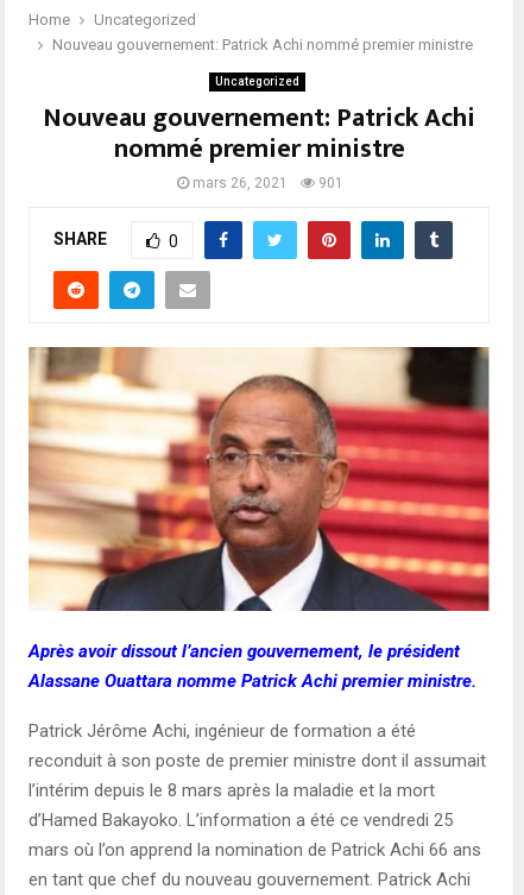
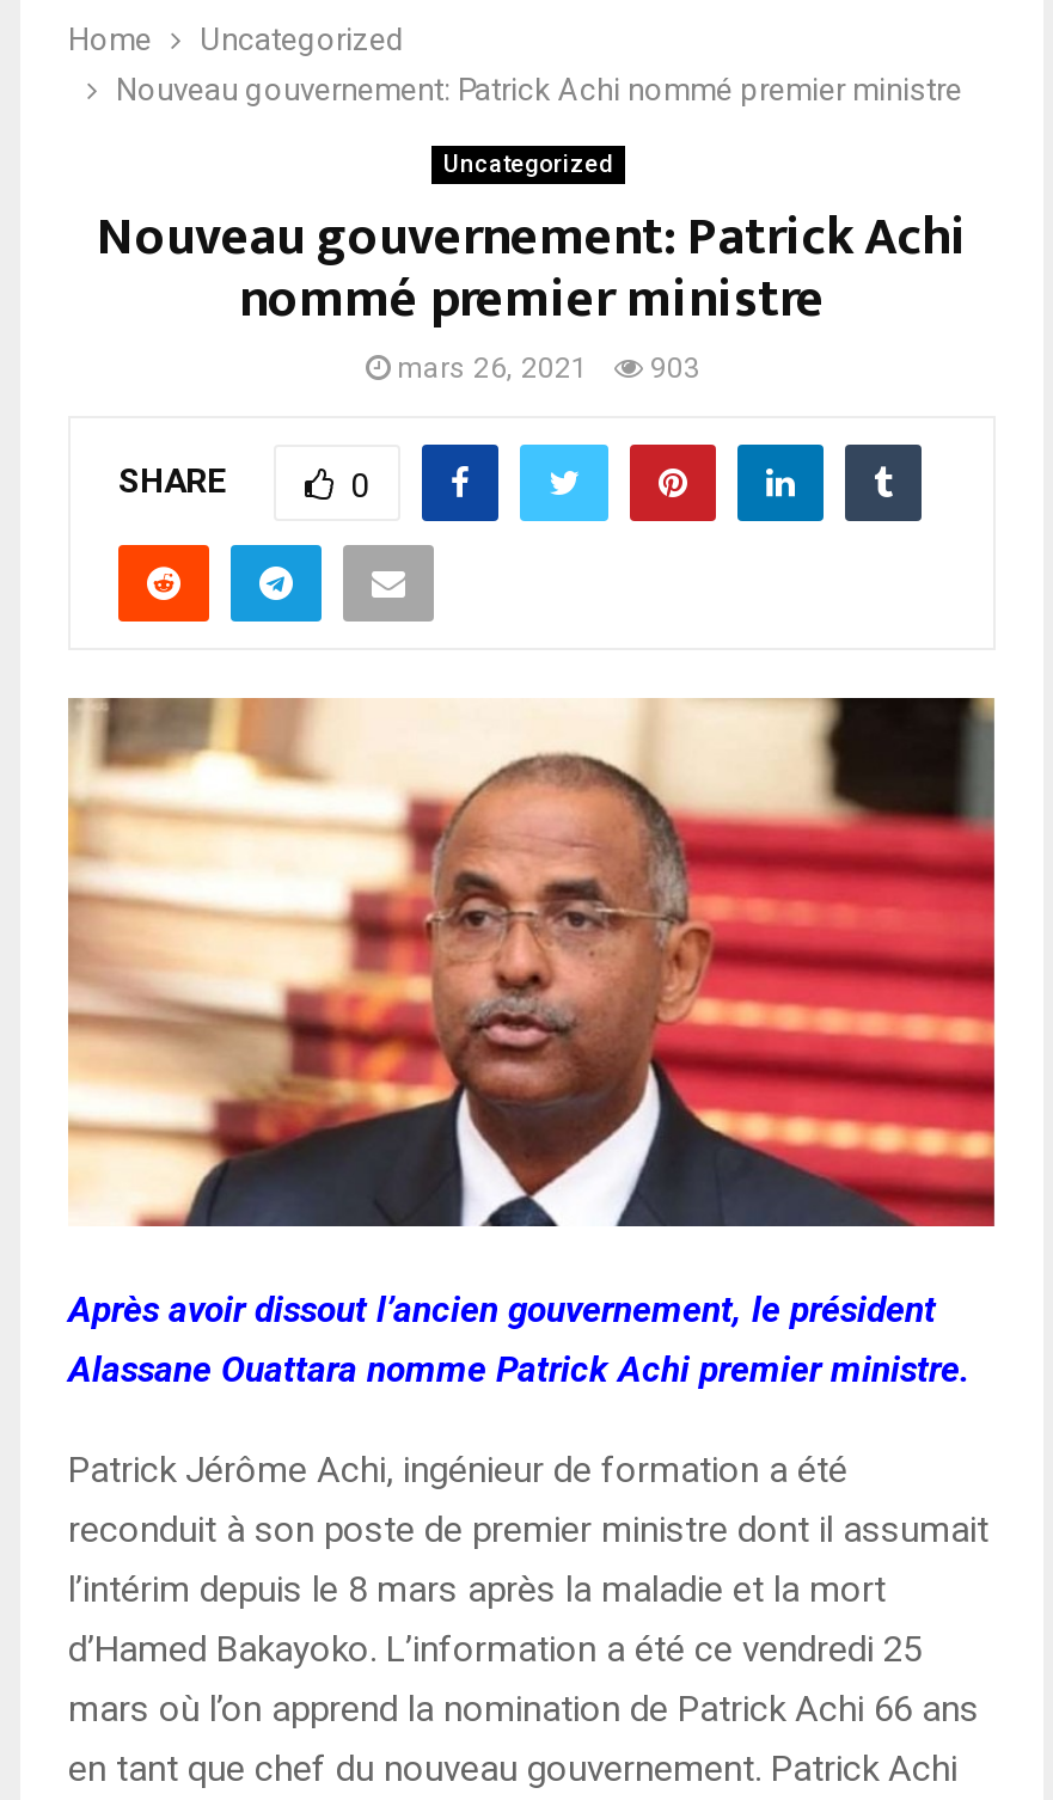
- mars 26, 2021 901
+ mars 26, 2021 903
